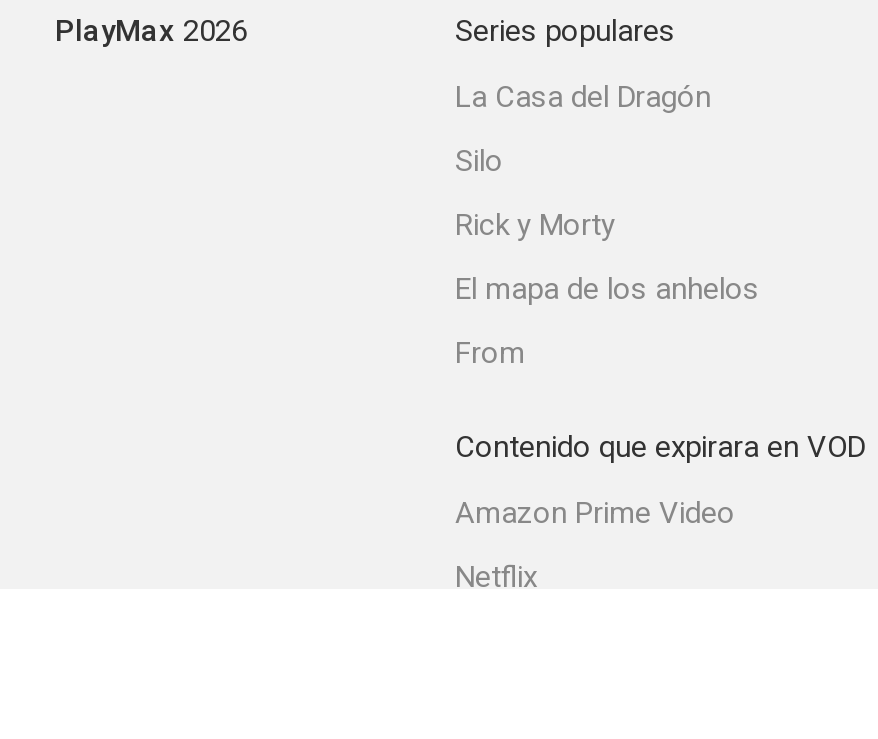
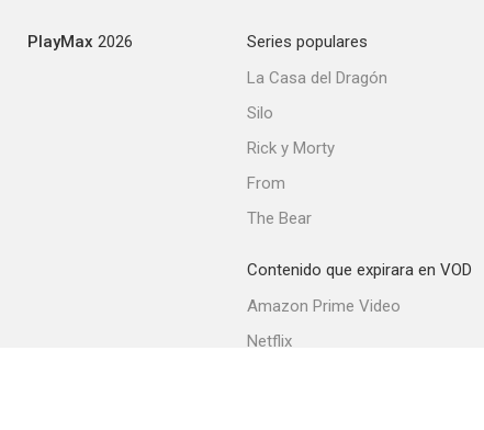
- El mapa de los anhelos

moved up: From

+ The Bear
